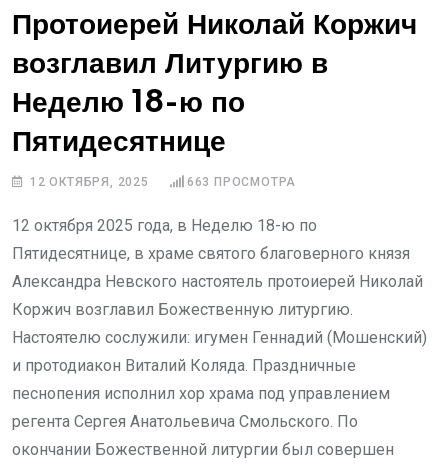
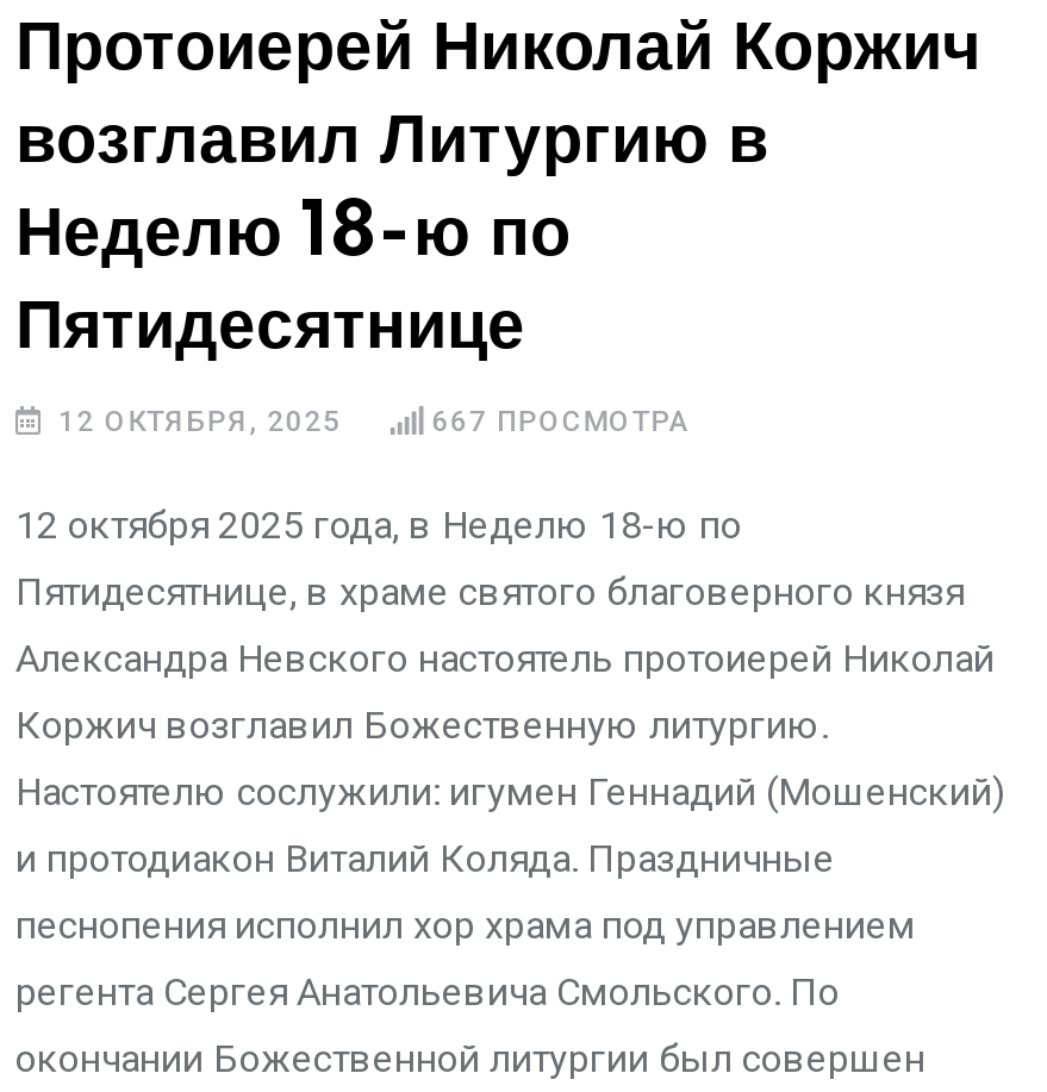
- 663 ПРОСМОТРА
+ 667 ПРОСМОТРА
